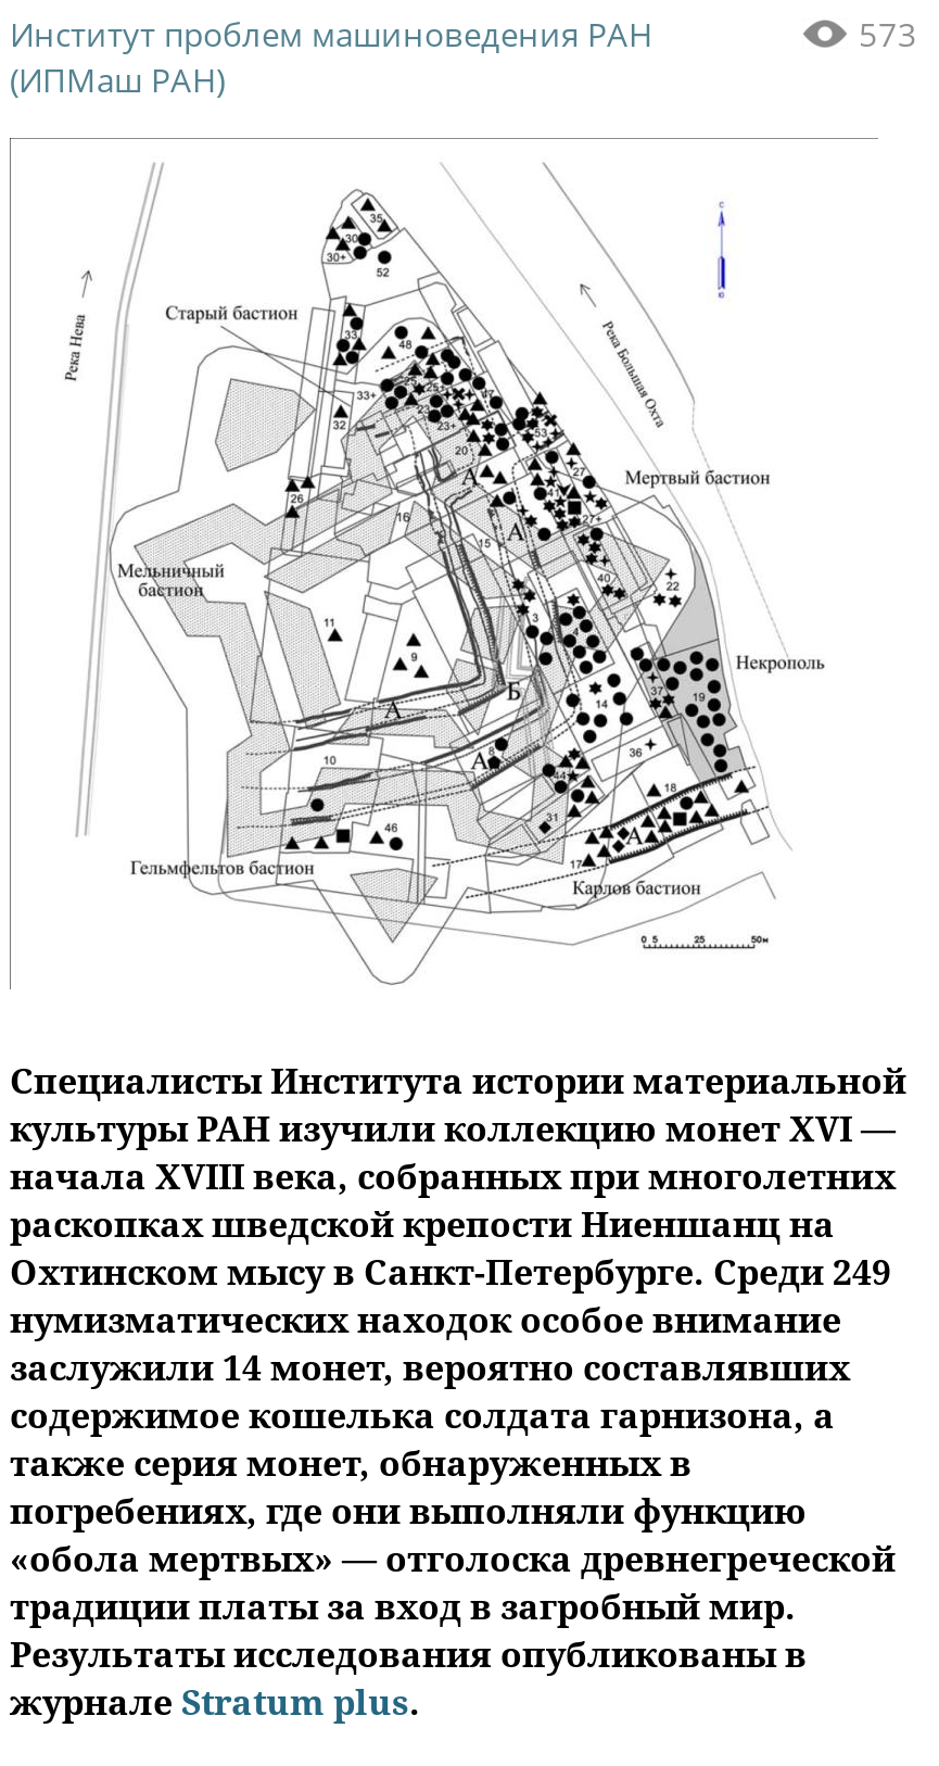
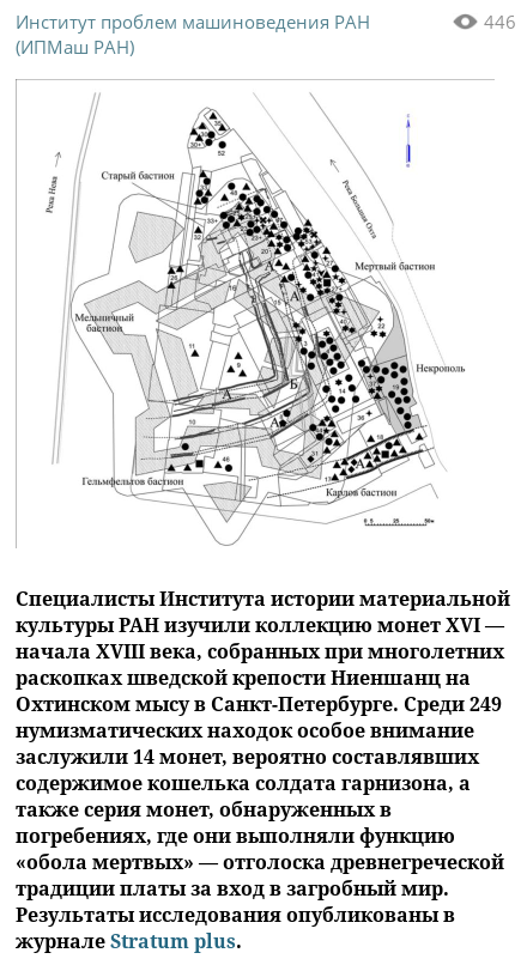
- 573
+ 446
